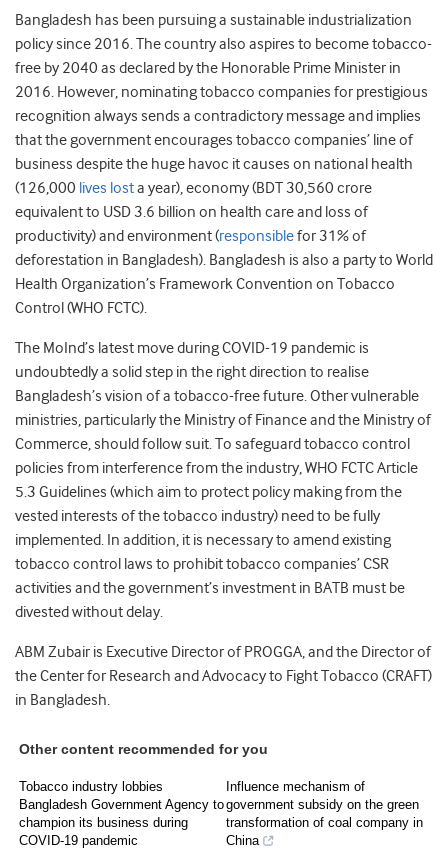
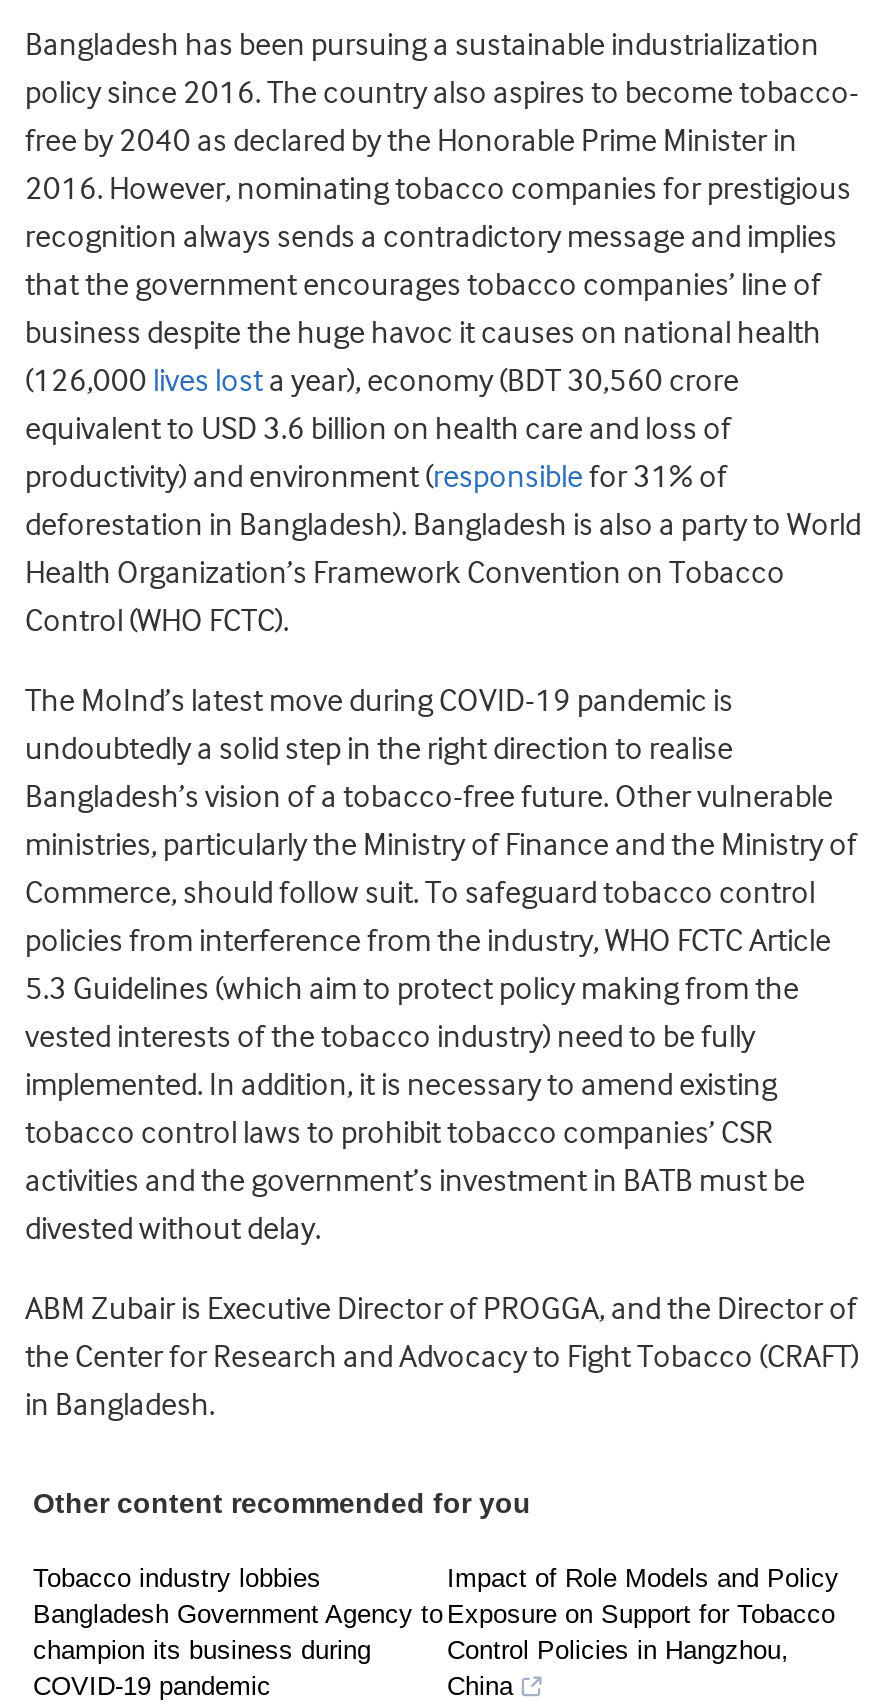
- Influence mechanism of
- government subsidy on the green
- transformation of coal company in
+ Impact of Role Models and Policy
+ Exposure on Support for Tobacco
+ Control Policies in Hangzhou,
